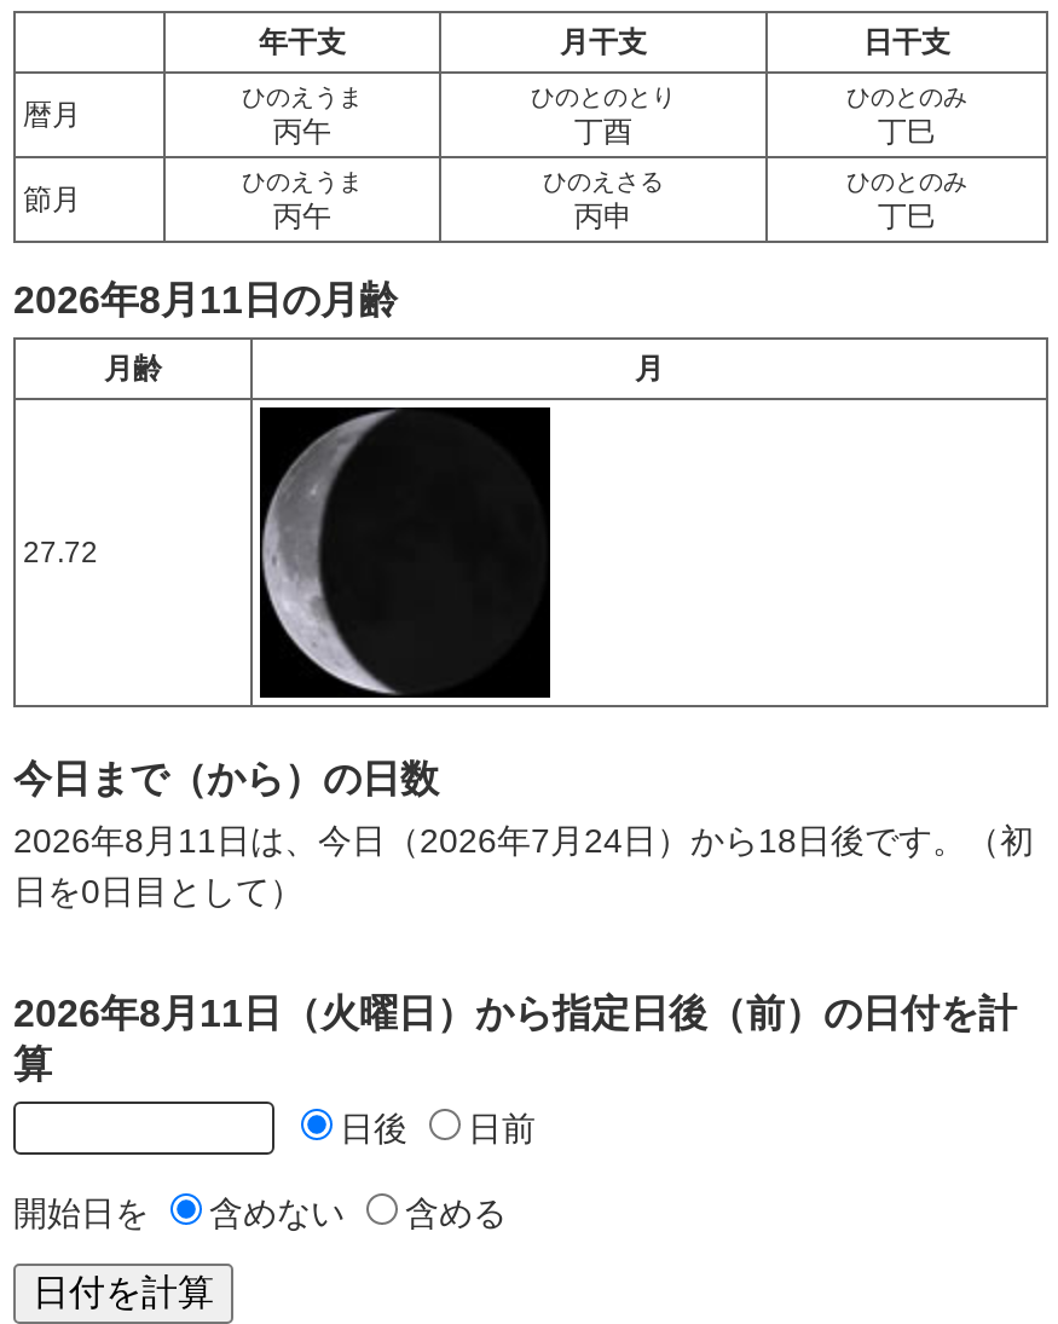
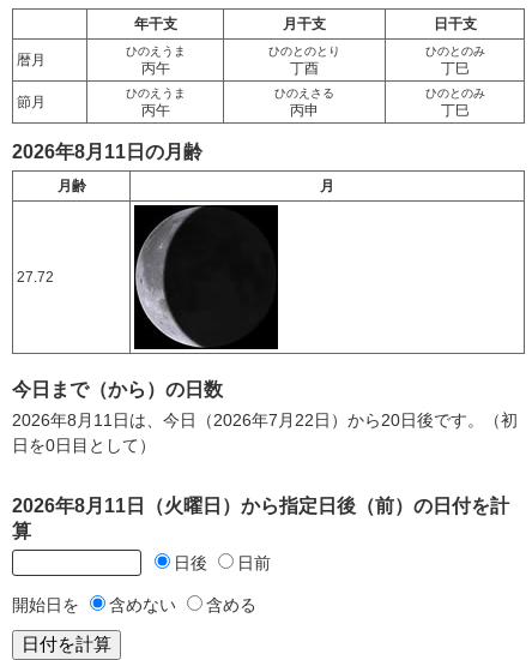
- 2026年8月11日は、今日（2026年7月24日）から18日後です。（初
+ 2026年8月11日は、今日（2026年7月22日）から20日後です。（初
